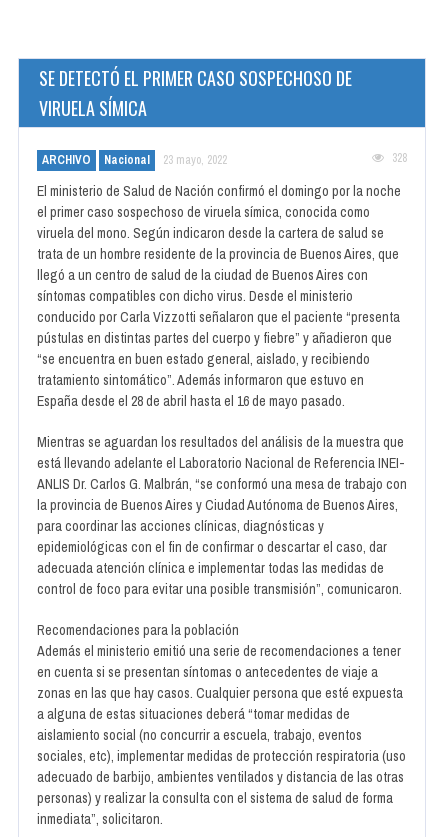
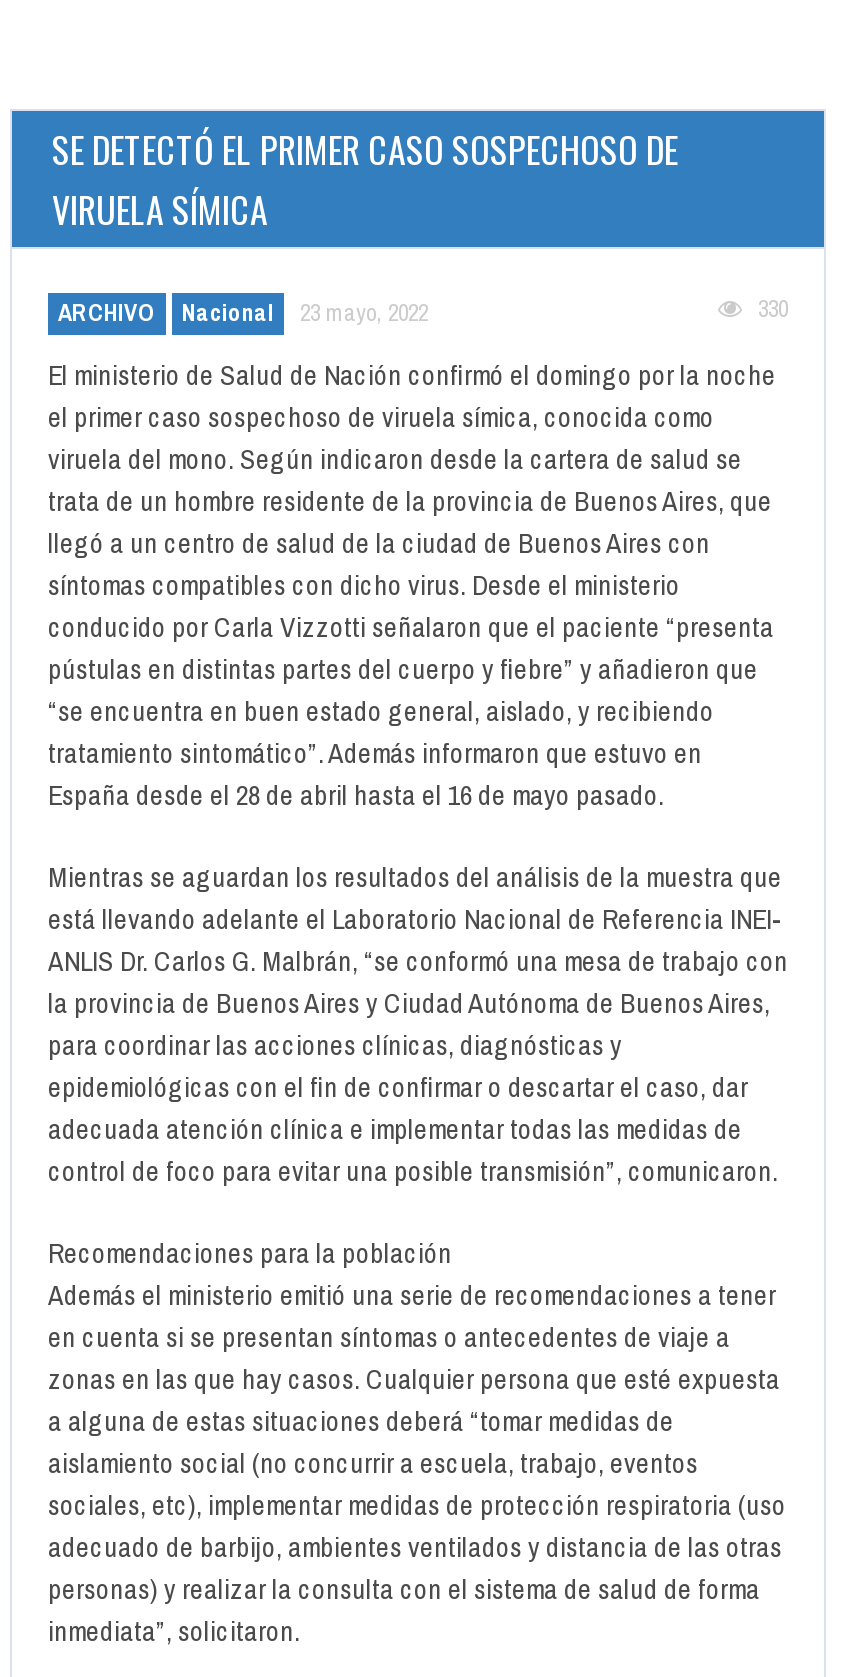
- 328
+ 330
